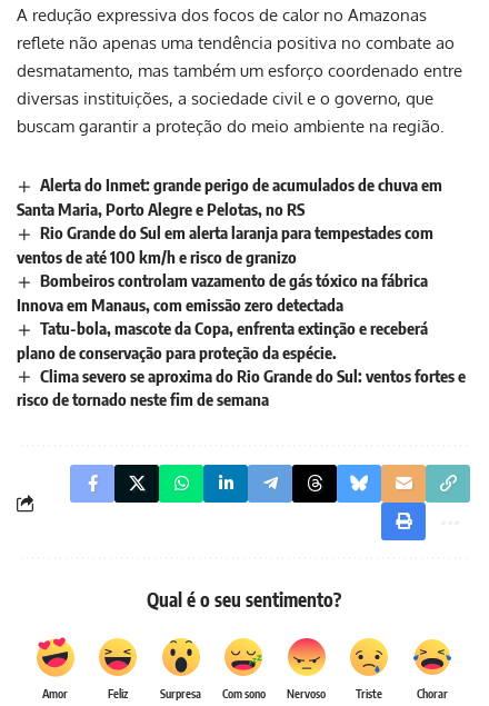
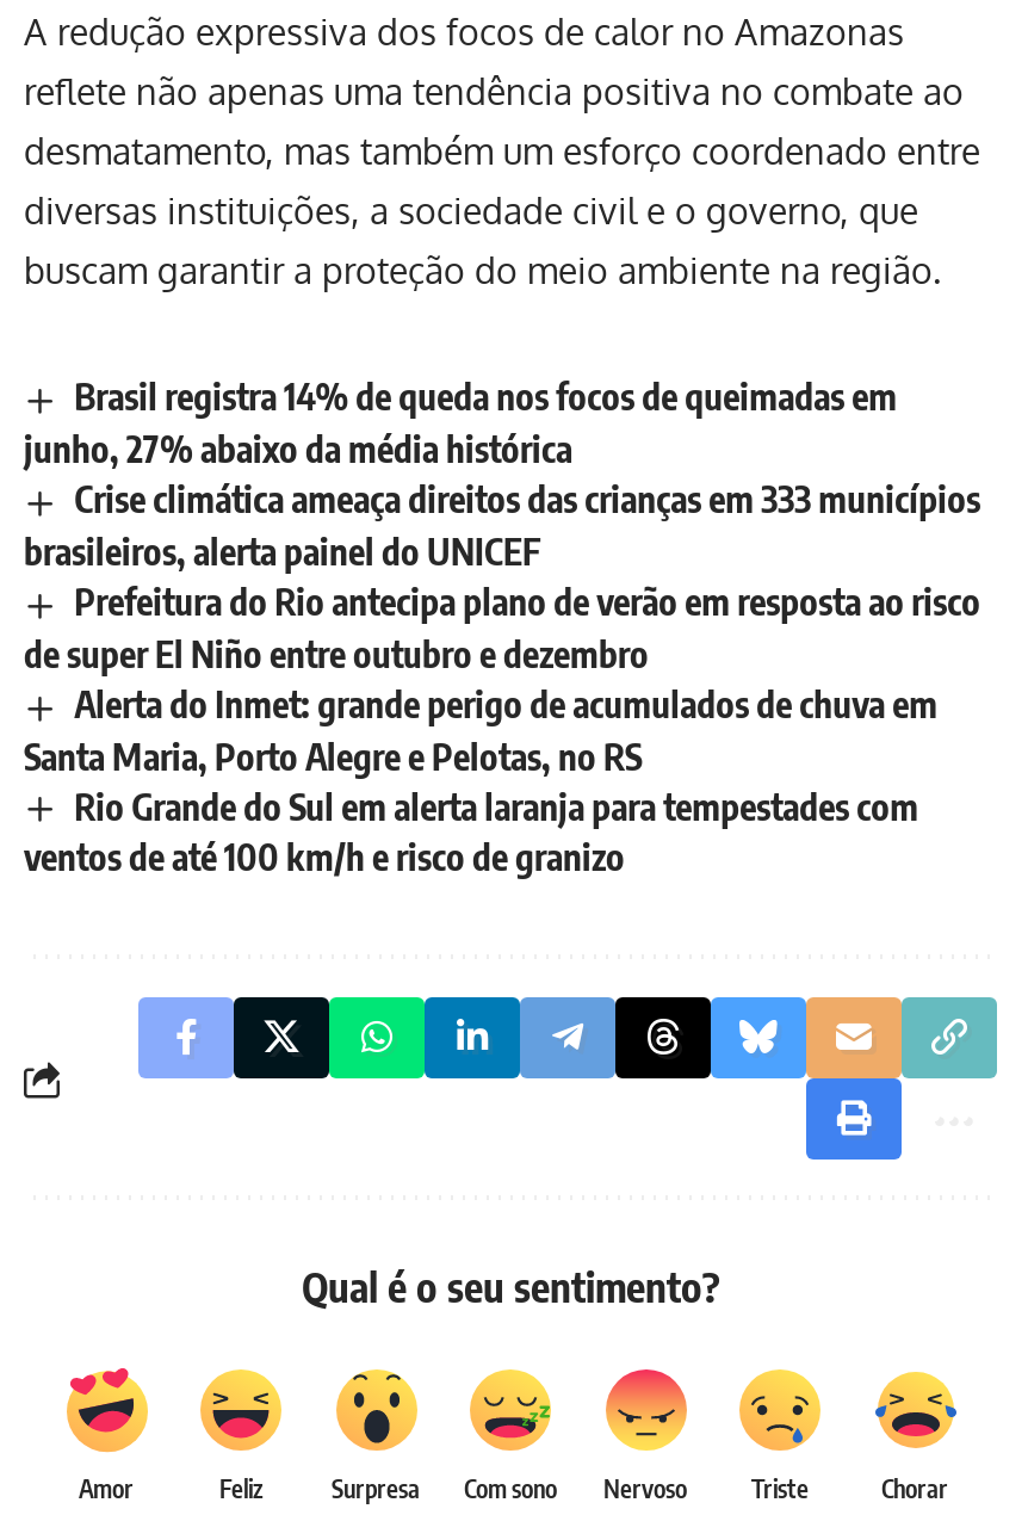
+ Brasil registra 14% de queda nos focos de queimadas em
+ junho, 27% abaixo da média histórica
+ Crise climática ameaça direitos das crianças em 333 municípios
+ brasileiros, alerta painel do UNICEF
+ Prefeitura do Rio antecipa plano de verão em resposta ao risco
+ de super El Niño entre outubro e dezembro

moved down: Alerta do Inmet: grande perigo de acumulados de chuva em | Santa Maria, Porto Alegre e Pelotas, no RS | Rio Grande do Sul em alerta laranja para tempestades com | ventos de até 100 km/h e risco de granizo

- Bombeiros controlam vazamento de gás tóxico na fábrica
- Innova em Manaus, com emissão zero detectada
- Tatu-bola, mascote da Copa, enfrenta extinção e receberá
- plano de conservação para proteção da espécie.
- Clima severo se aproxima do Rio Grande do Sul: ventos fortes e
- risco de tornado neste fim de semana
